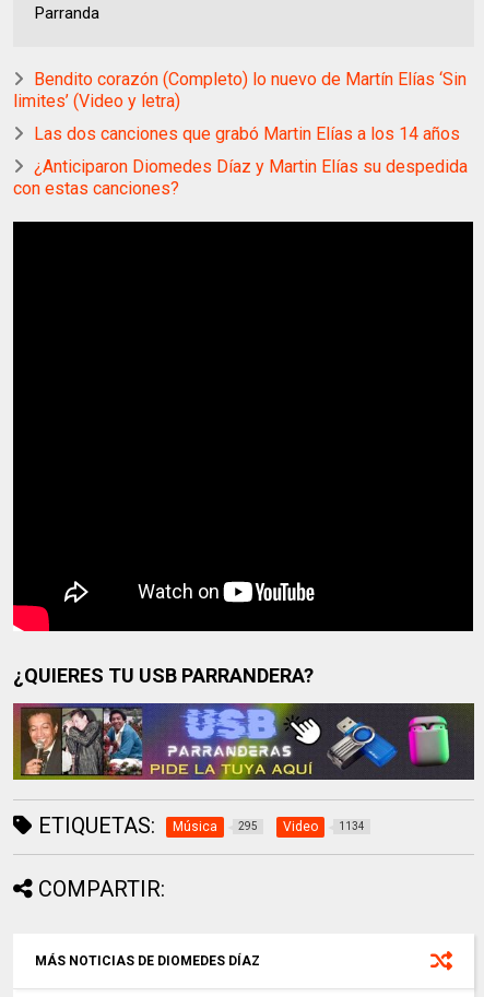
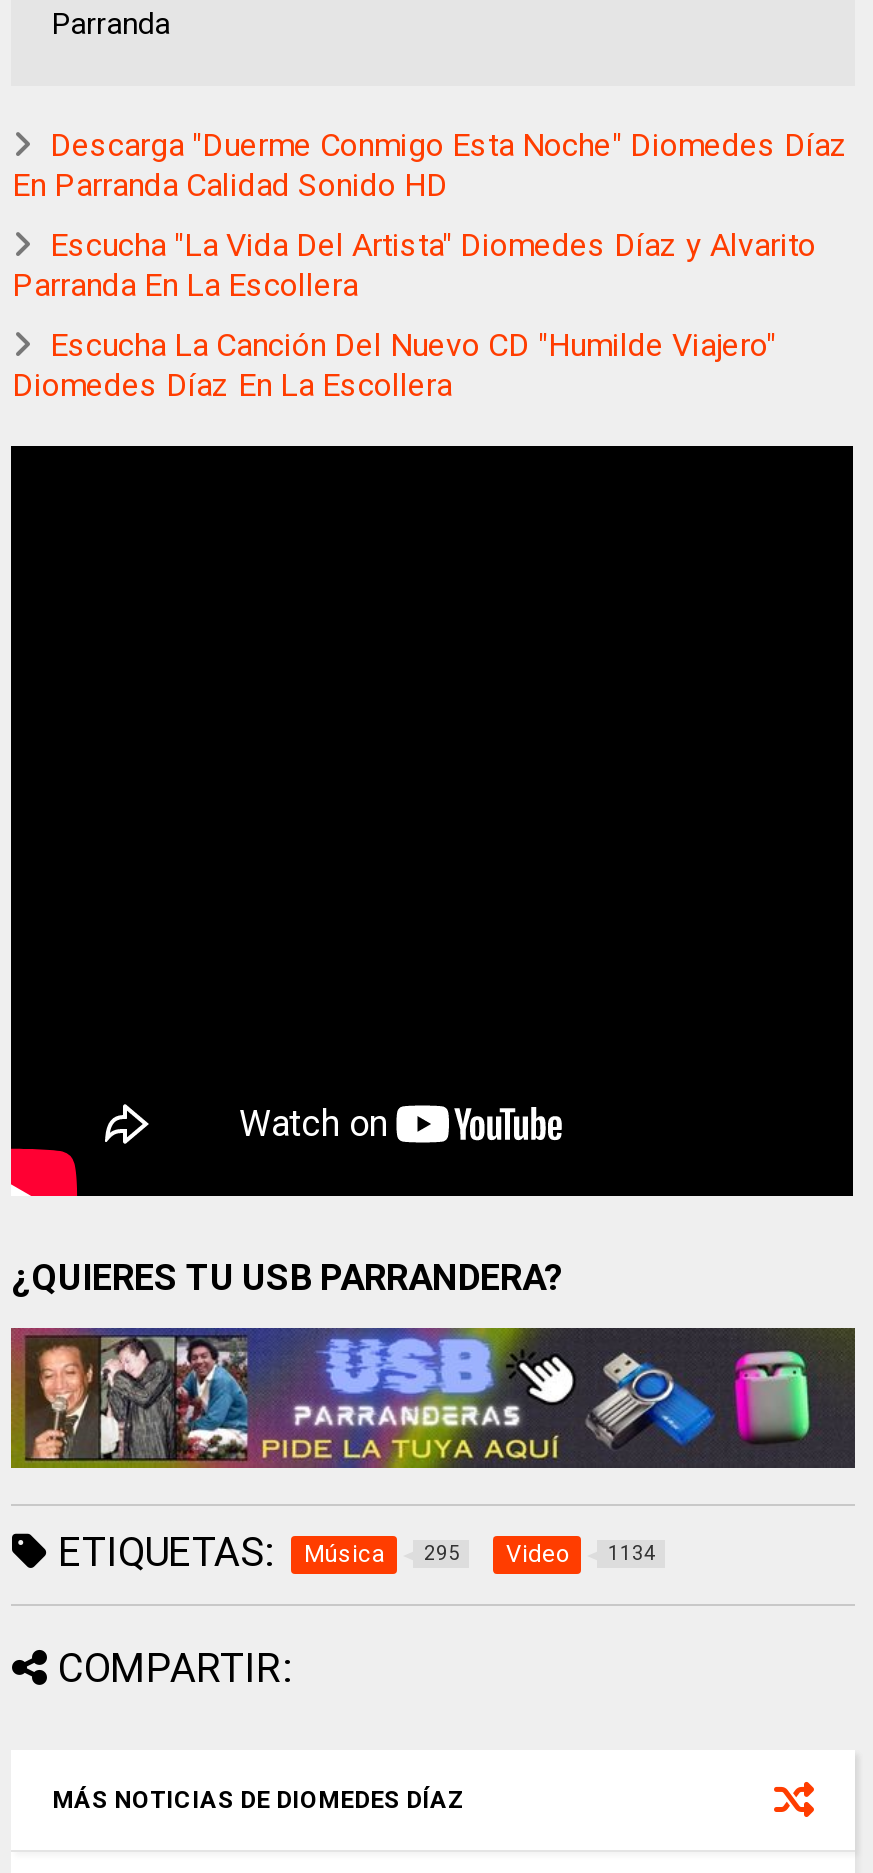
- Bendito corazón (Completo) lo nuevo de Martín Elías ‘Sin
- limites’ (Video y letra)
+ Descarga "Duerme Conmigo Esta Noche" Diomedes Díaz
+ En Parranda Calidad Sonido HD

- Las dos canciones que grabó Martin Elías a los 14 años
+ Escucha "La Vida Del Artista" Diomedes Díaz y Alvarito
+ Parranda En La Escollera

- ¿Anticiparon Diomedes Díaz y Martin Elías su despedida
- con estas canciones?
+ Escucha La Canción Del Nuevo CD "Humilde Viajero"
+ Diomedes Díaz En La Escollera
